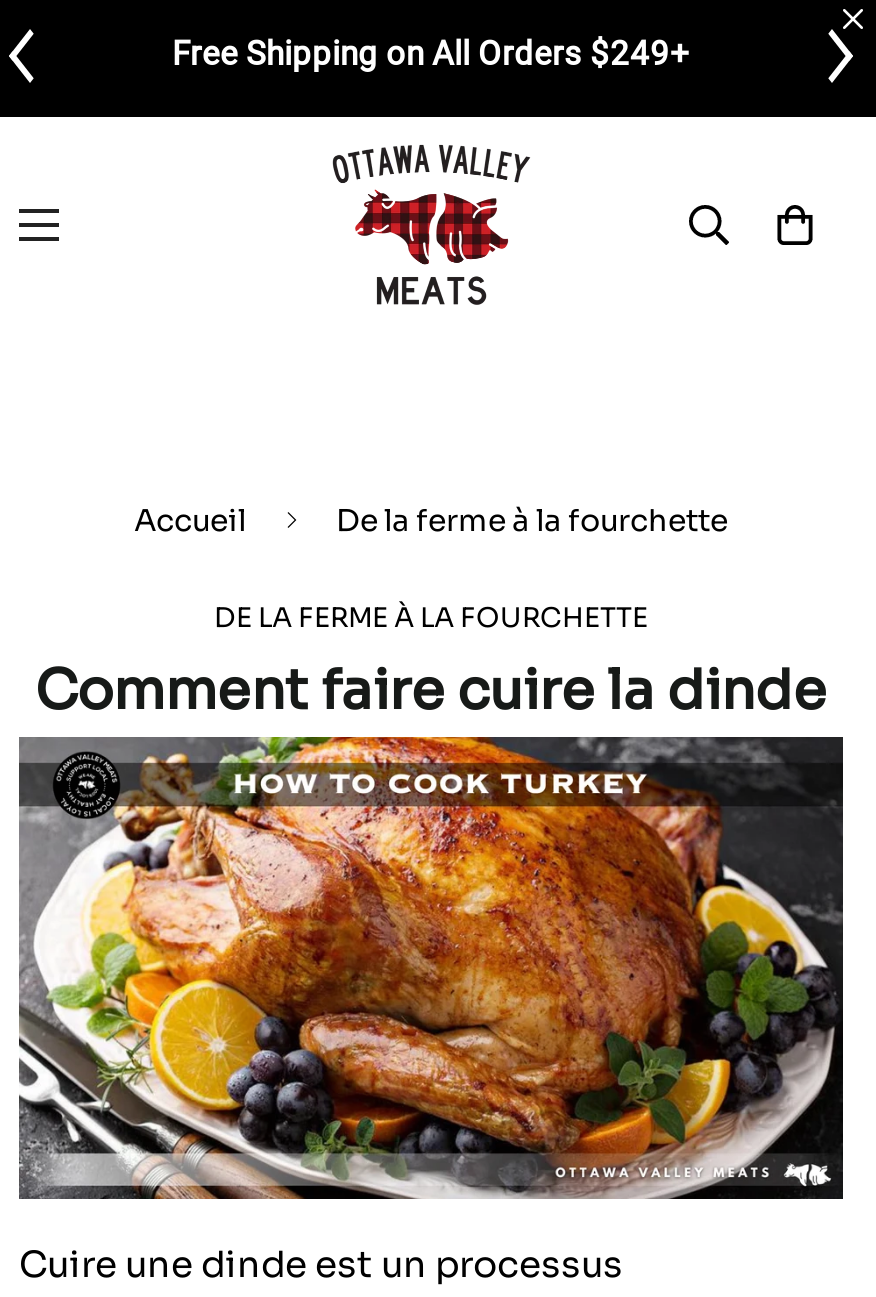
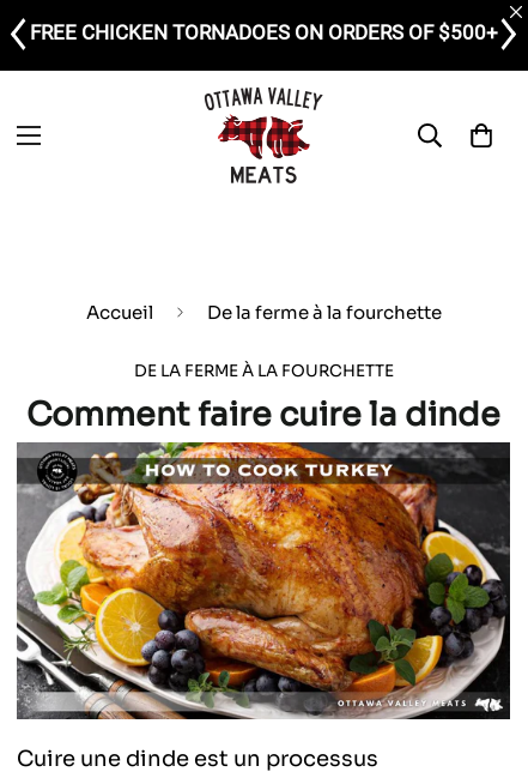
- Free Shipping on All Orders $249+
+ FREE CHICKEN TORNADOES ON ORDERS OF $500+
